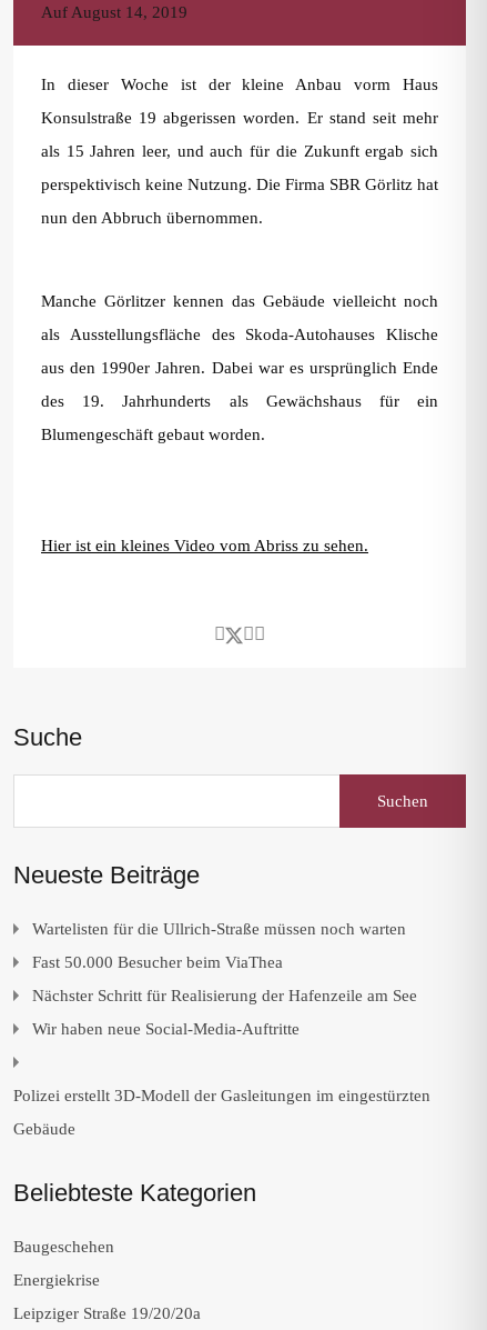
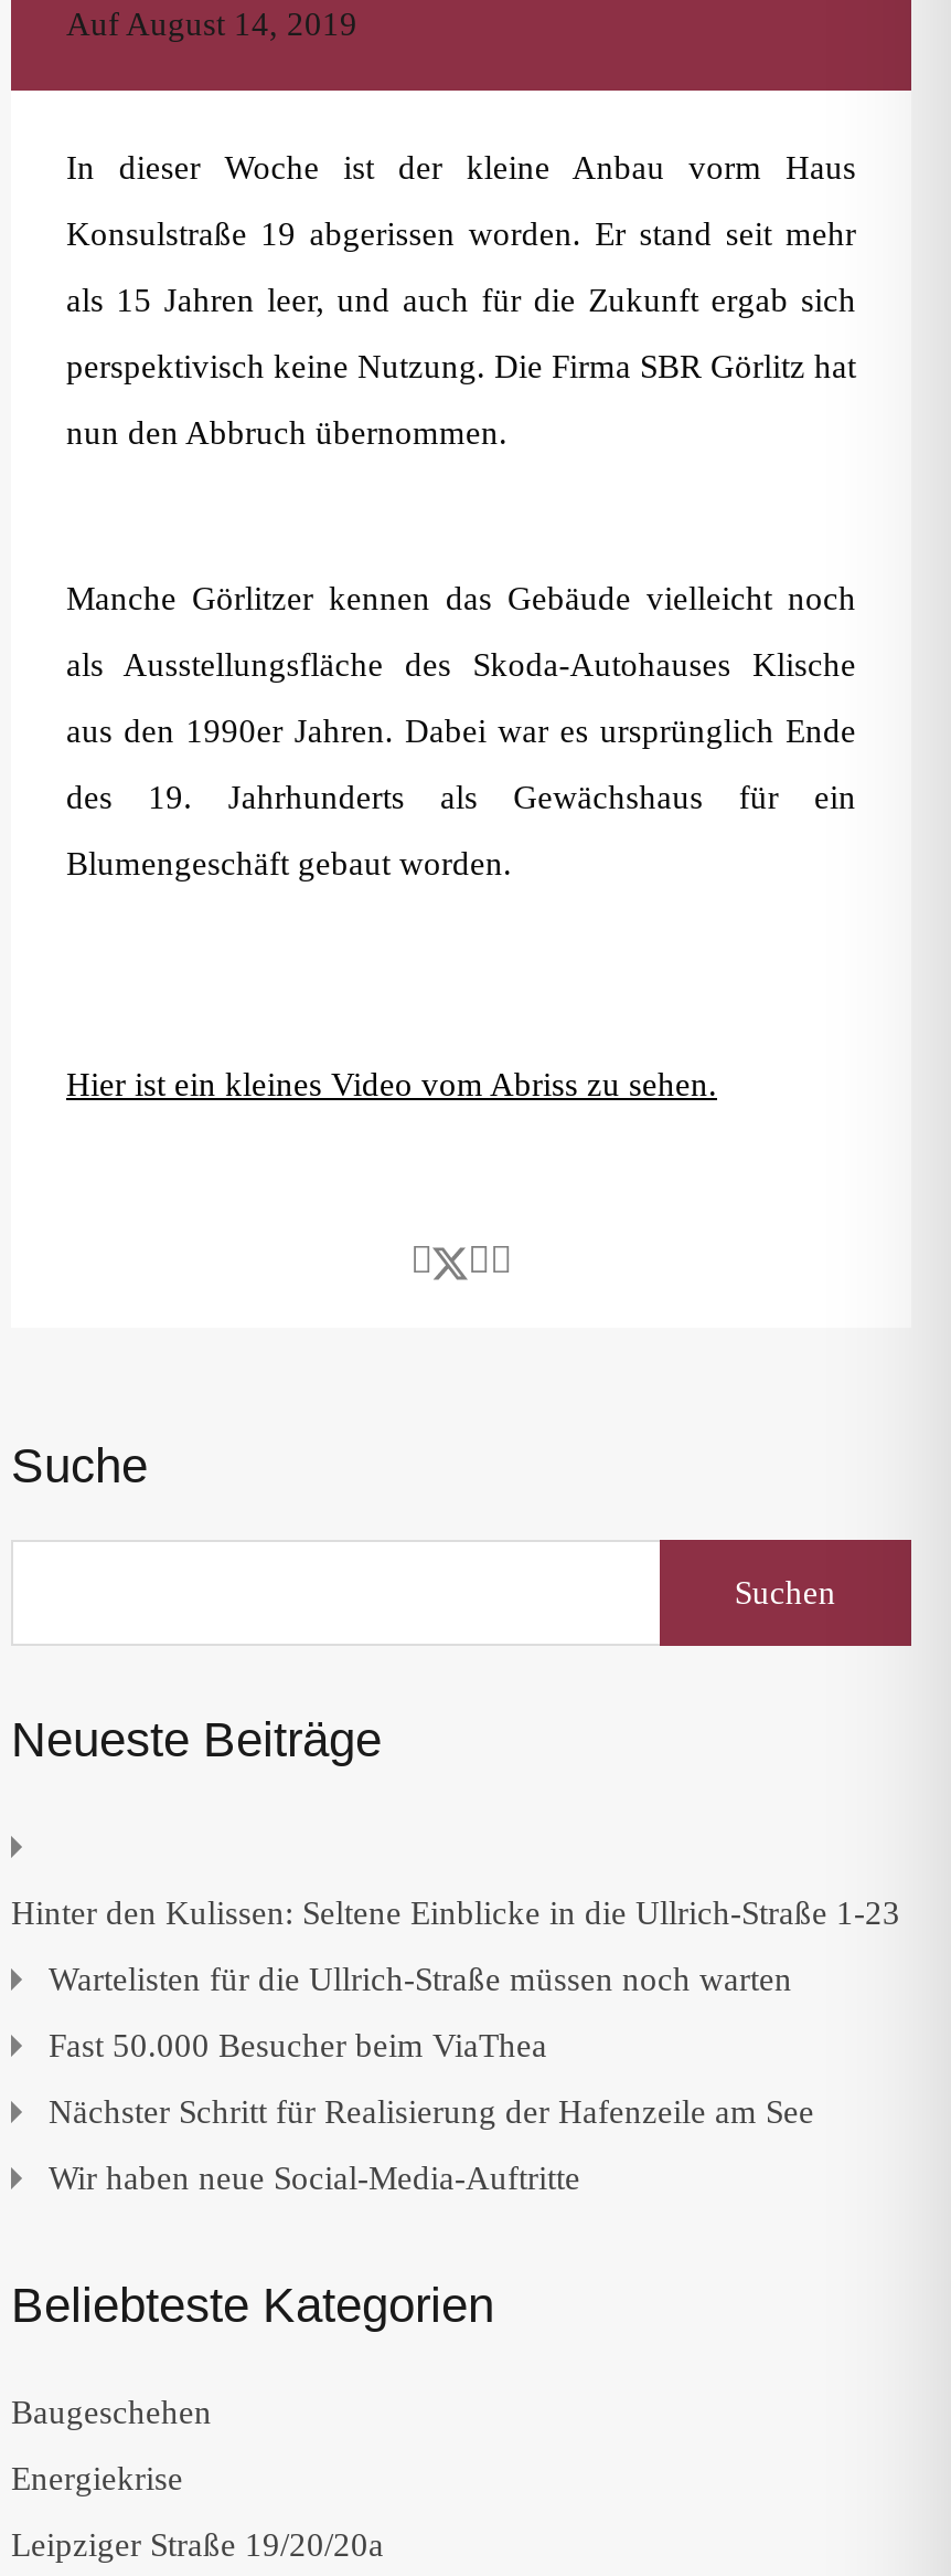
+ Hinter den Kulissen: Seltene Einblicke in die Ullrich-Straße 1-23

moved down: Wartelisten für die Ullrich-Straße müssen noch warten | Fast 50.000 Besucher beim ViaThea | Nächster Schritt für Realisierung der Hafenzeile am See | Wir haben neue Social-Media-Auftritte

- Polizei erstellt 3D-Modell der Gasleitungen im eingestürzten
- Gebäude
